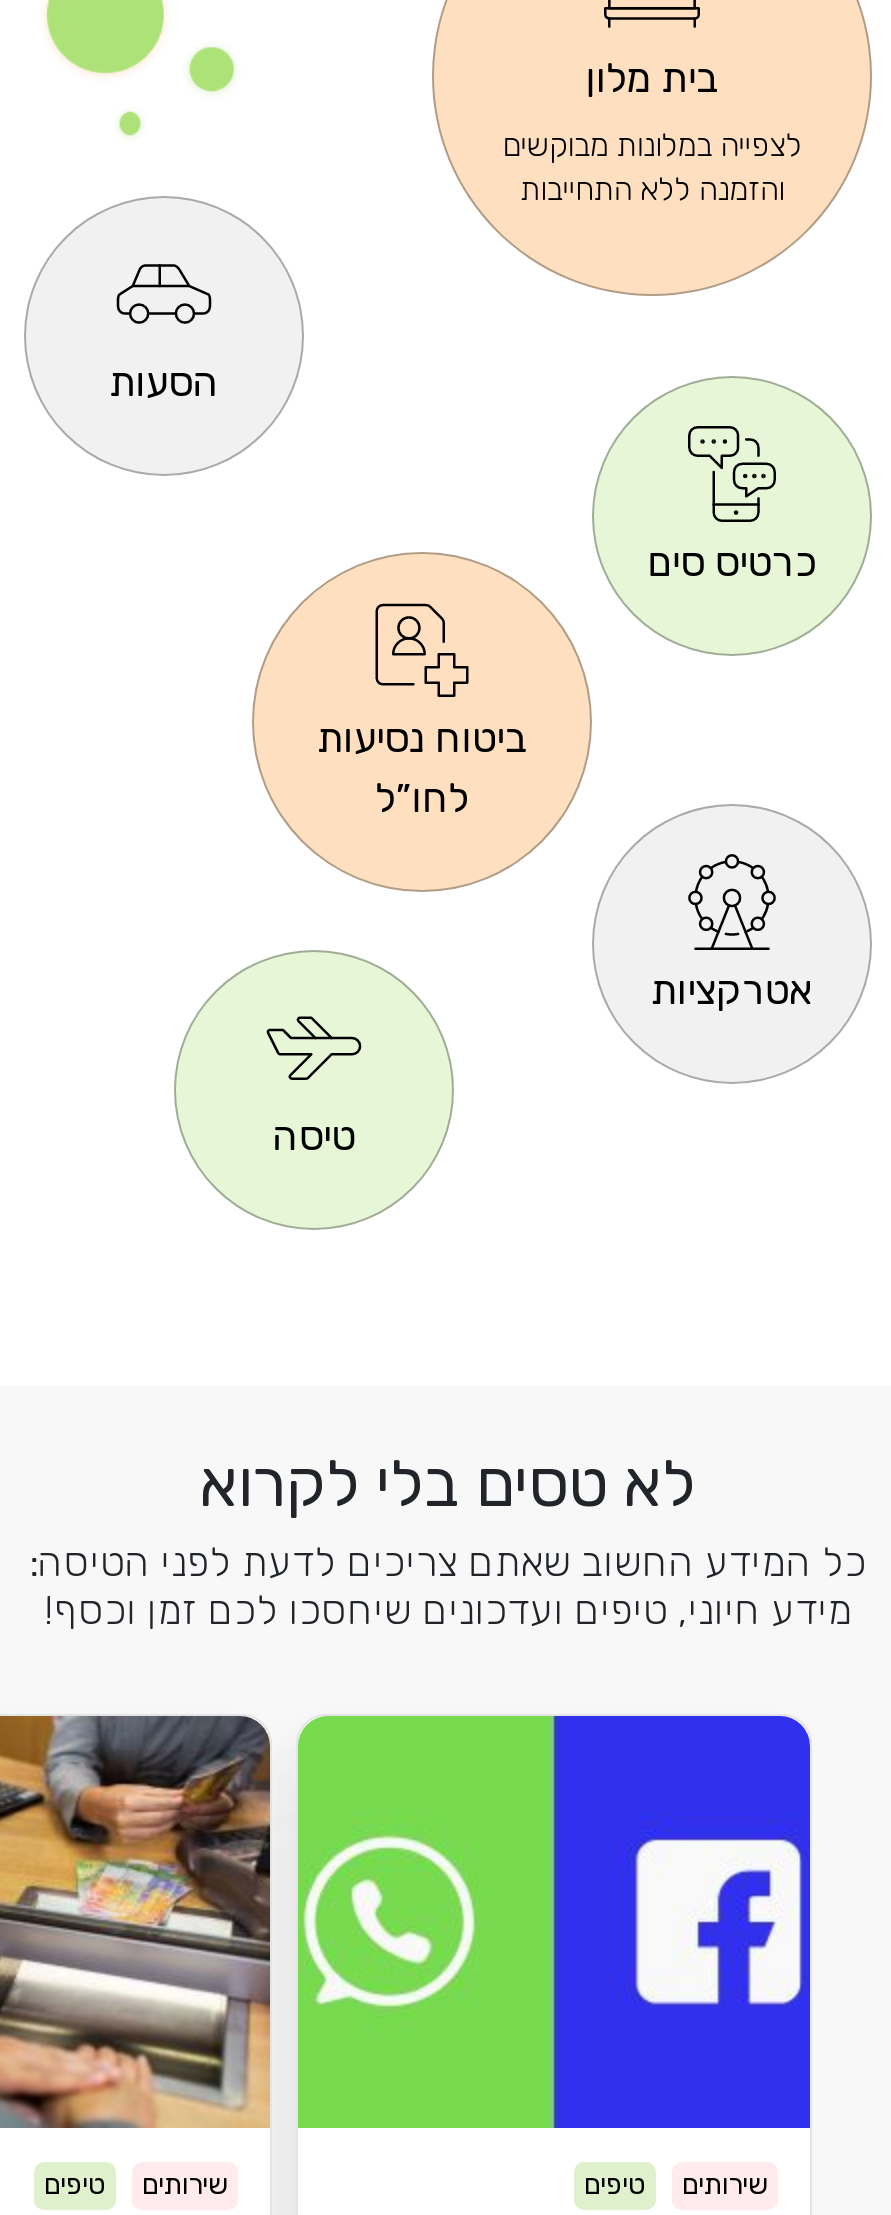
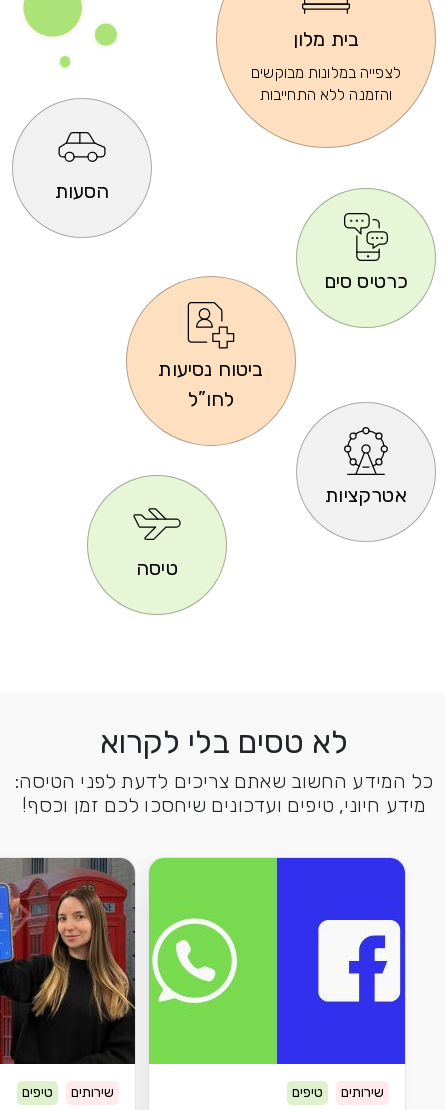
- [image]
+ [image]
